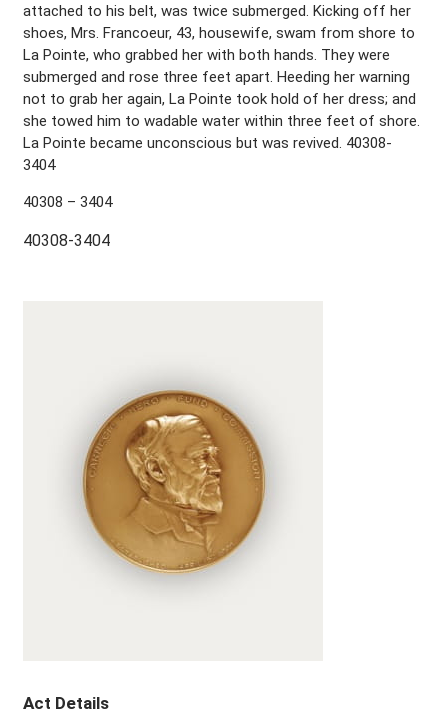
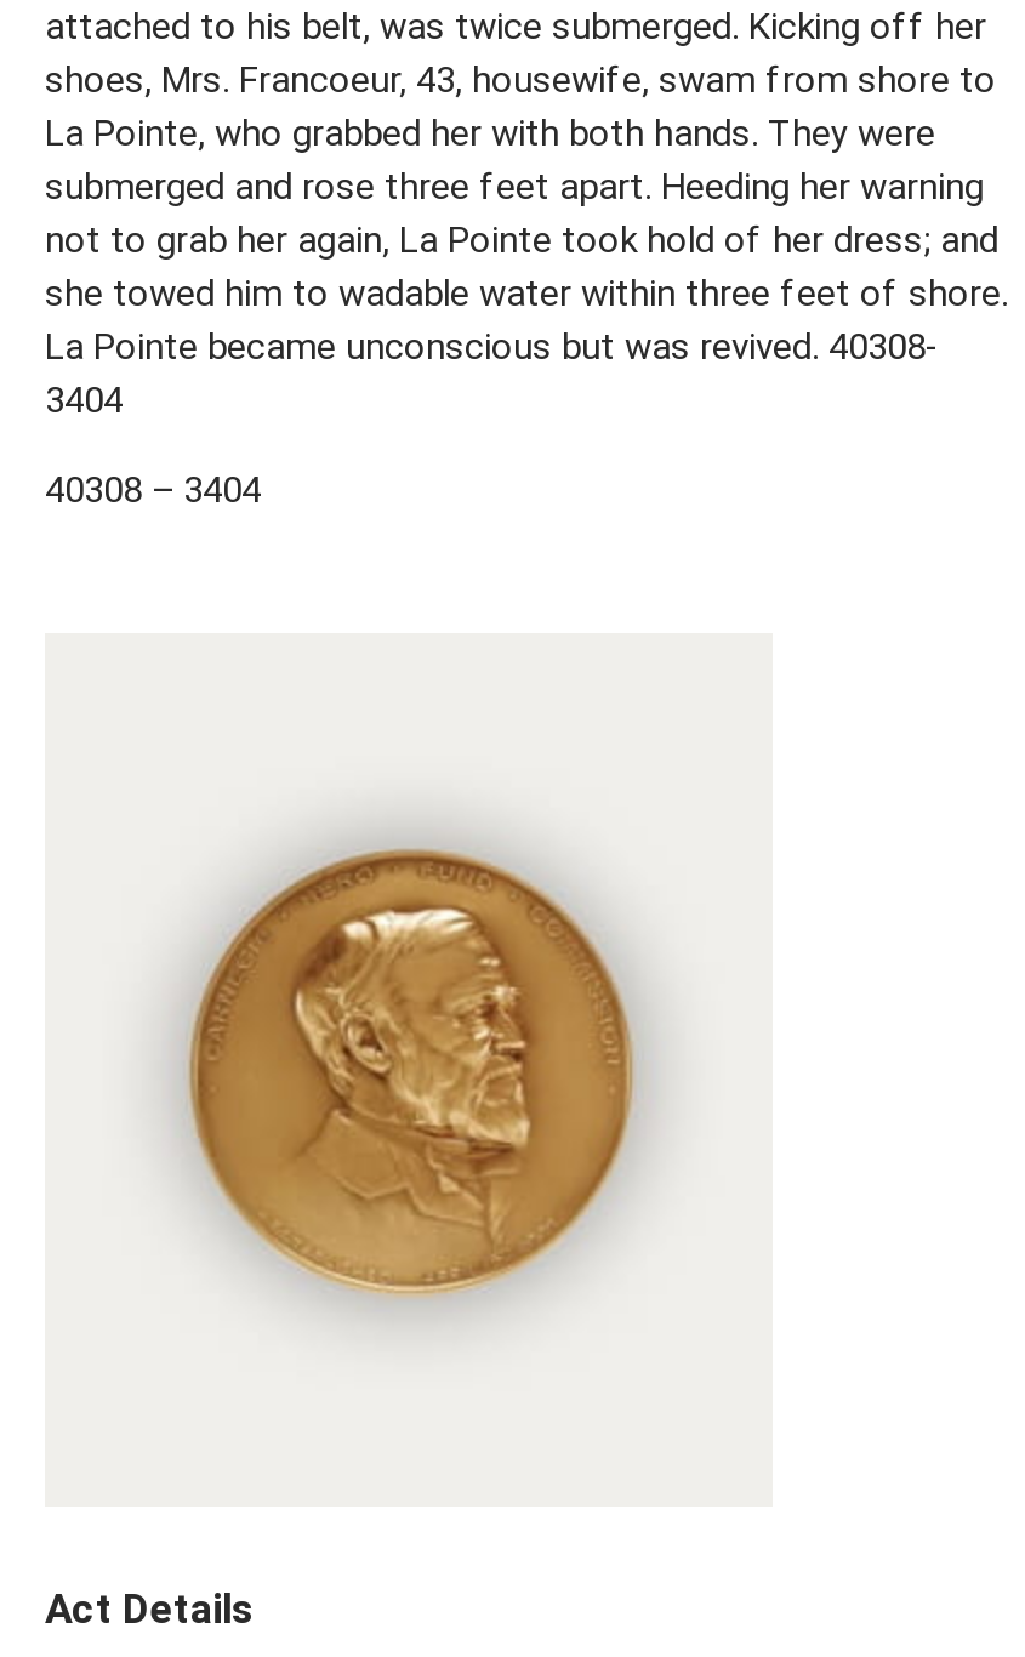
- 40308-3404
